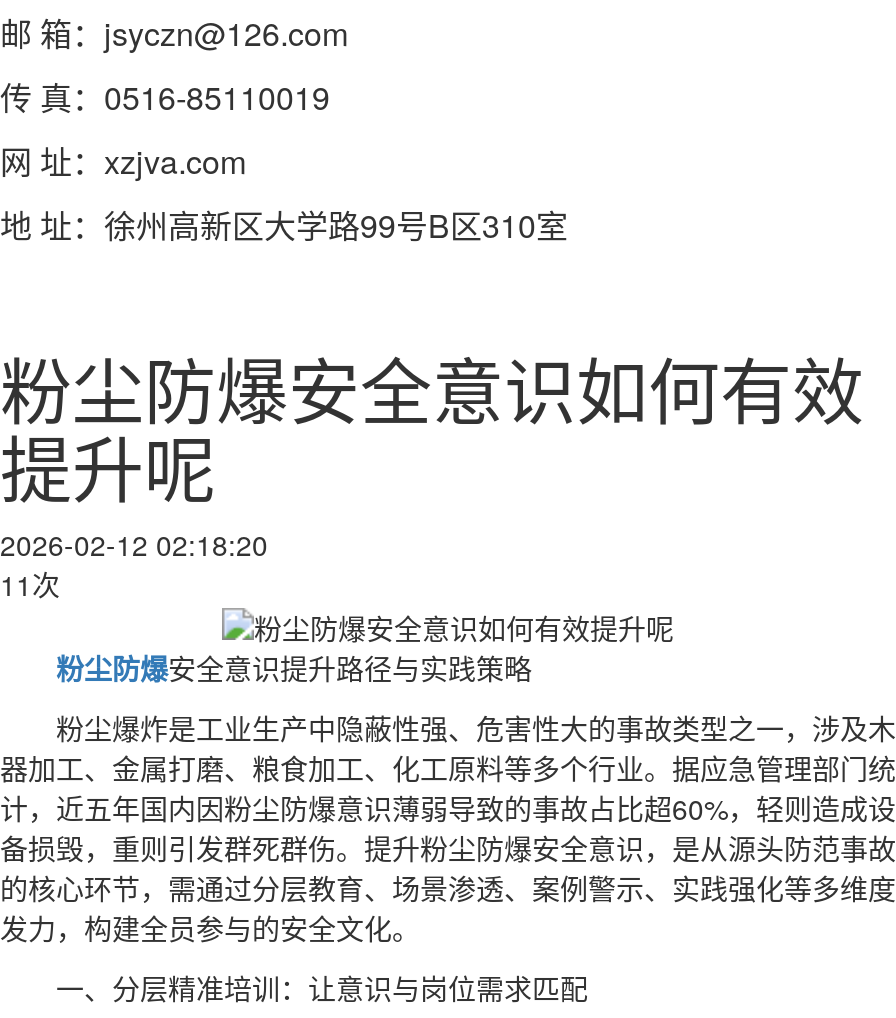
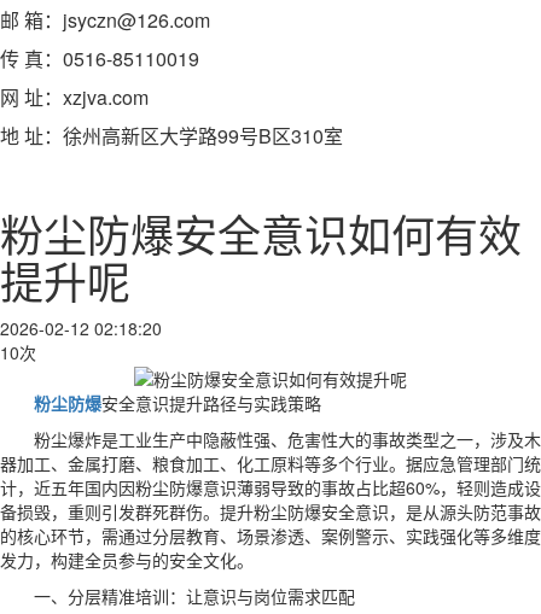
- 11次
+ 10次
